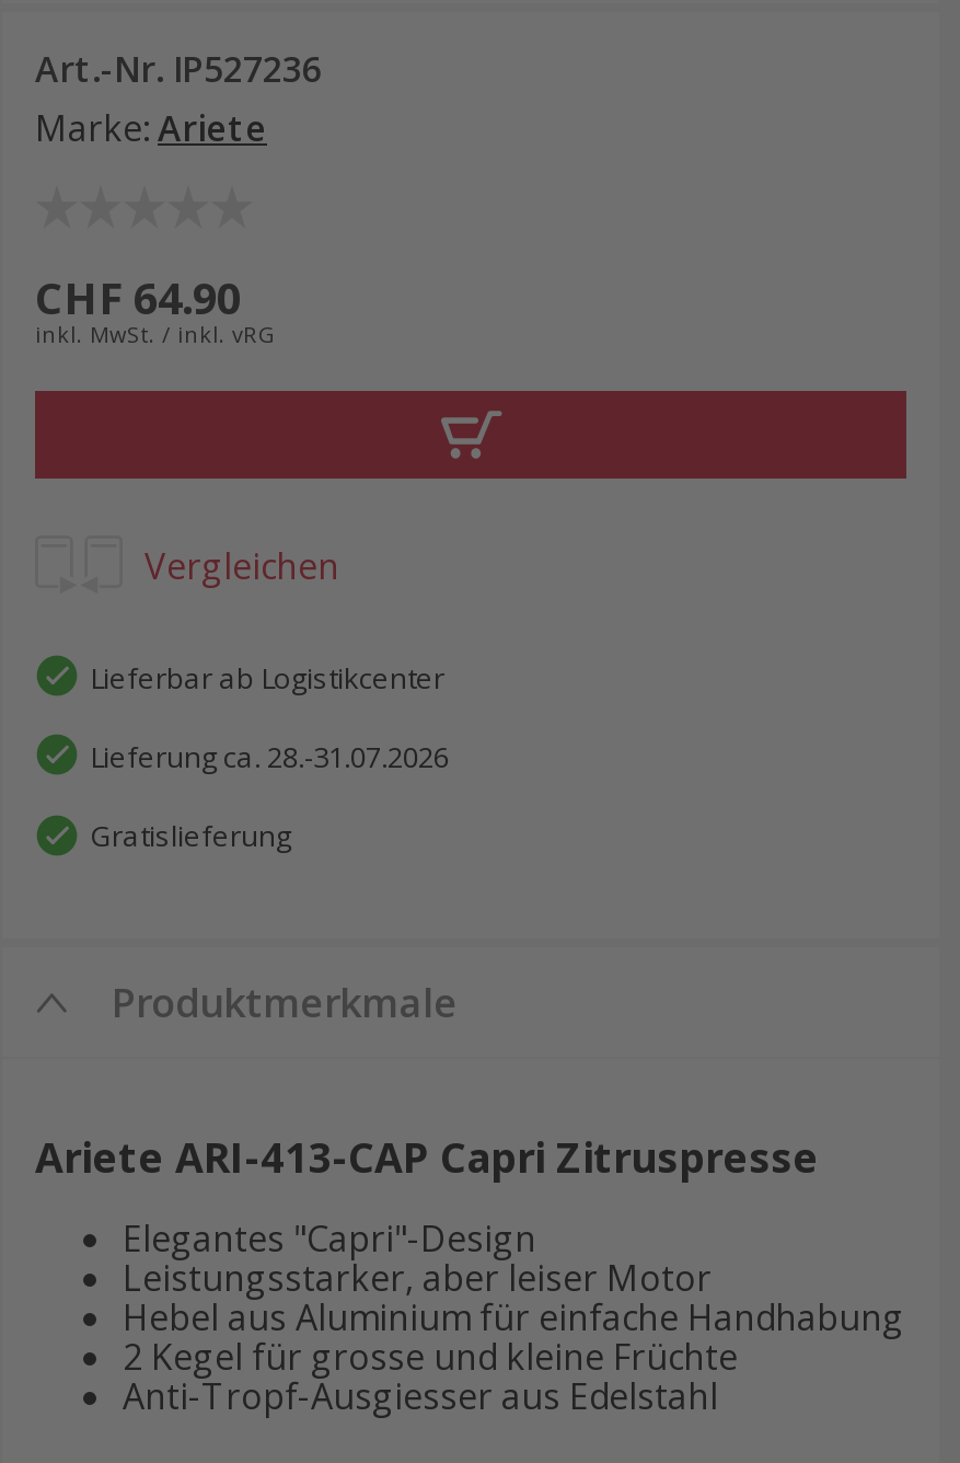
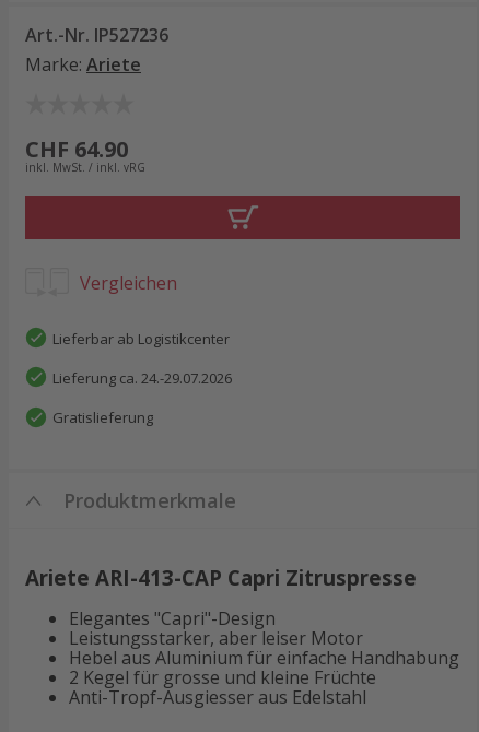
- Lieferung ca. 28.-31.07.2026
+ Lieferung ca. 24.-29.07.2026
